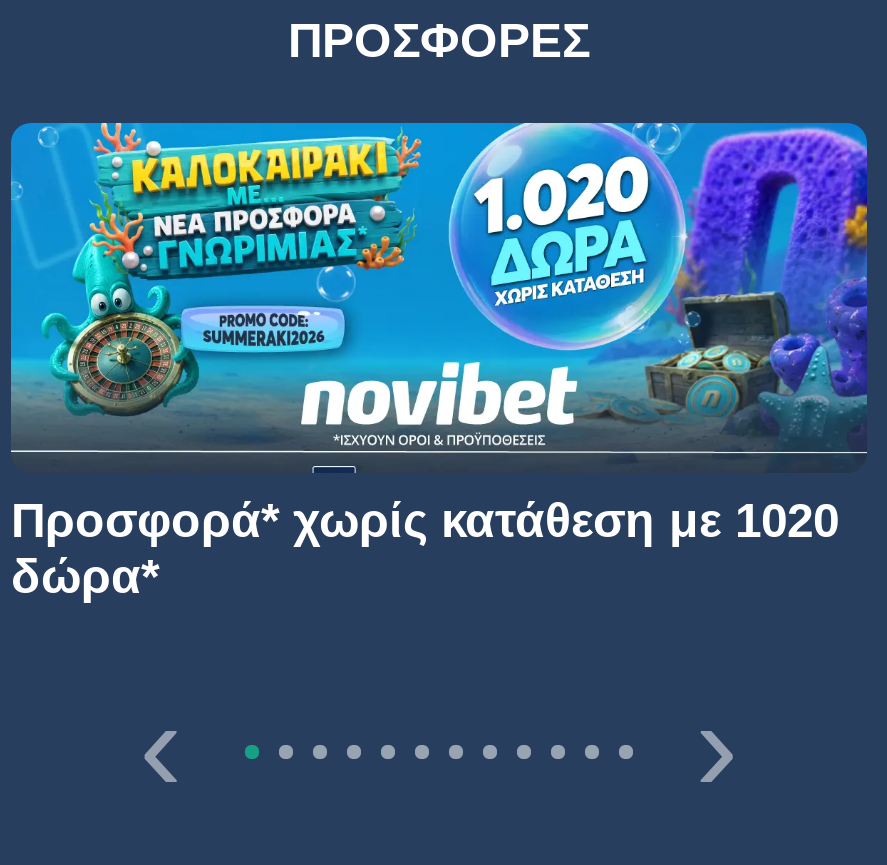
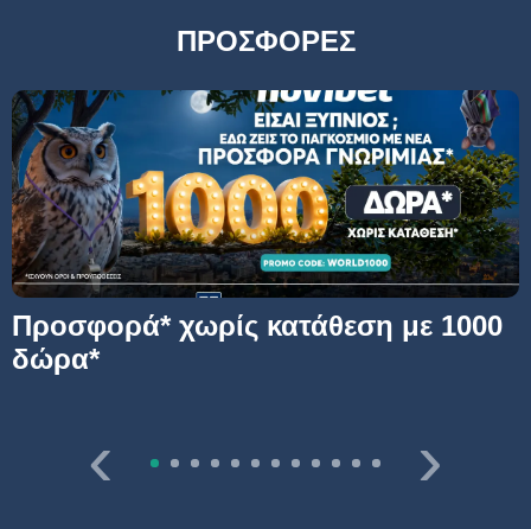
- [image]
- Προσφορά* χωρίς κατάθεση με 1020
+ [image]
+ Προσφορά* χωρίς κατάθεση με 1000
